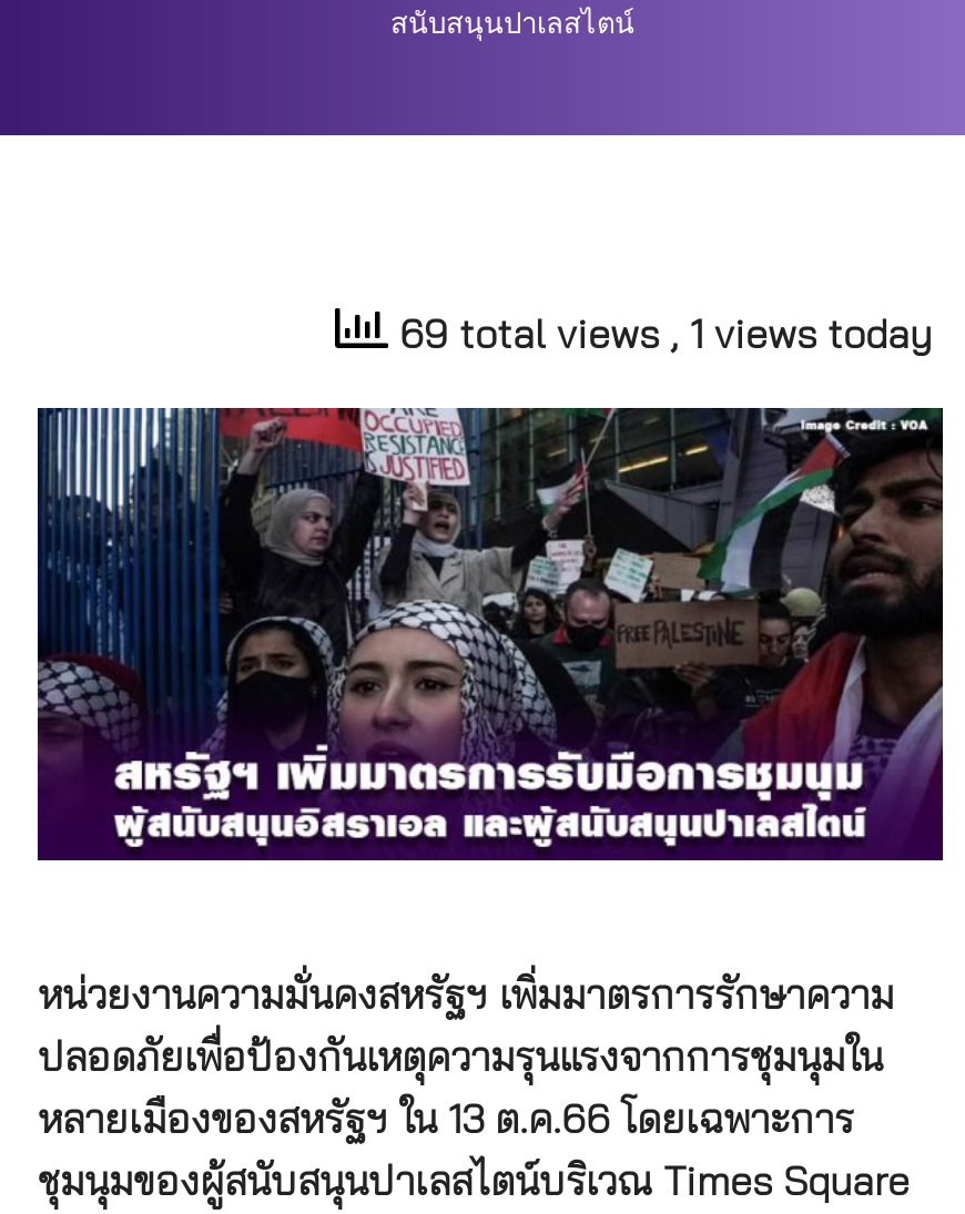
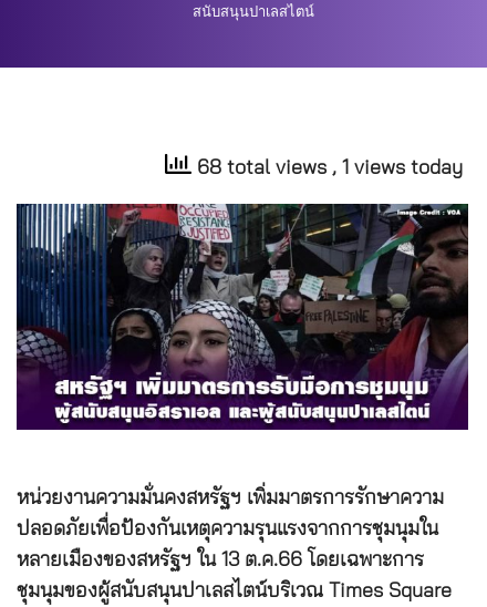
- 69 total views, 1 views today
+ 68 total views, 1 views today
